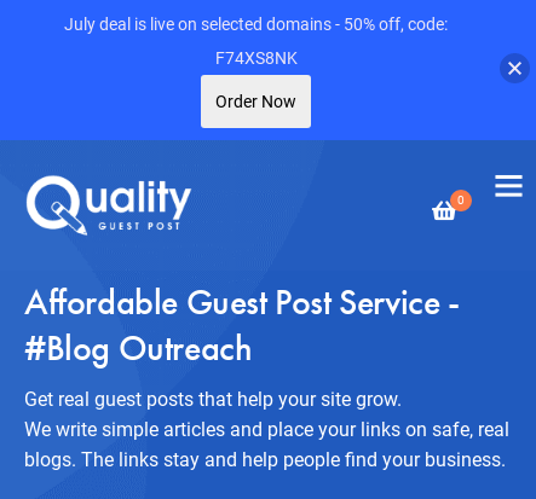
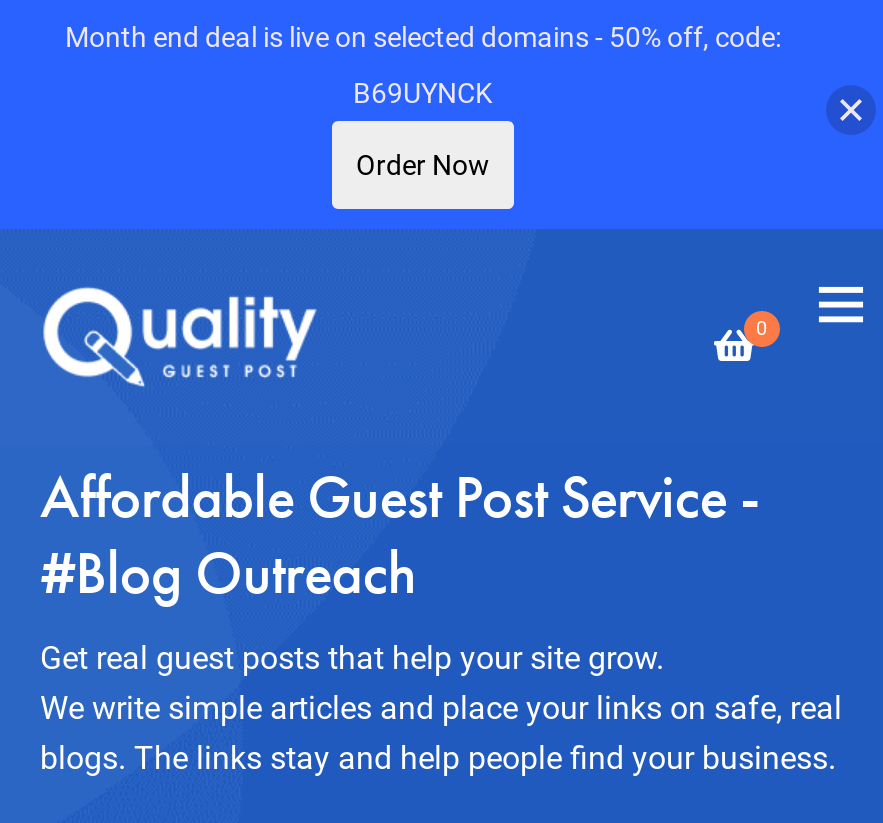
- July deal is live on selected domains - 50% off, code:
+ Month end deal is live on selected domains - 50% off, code:

- F74XS8NK
+ B69UYNCK
